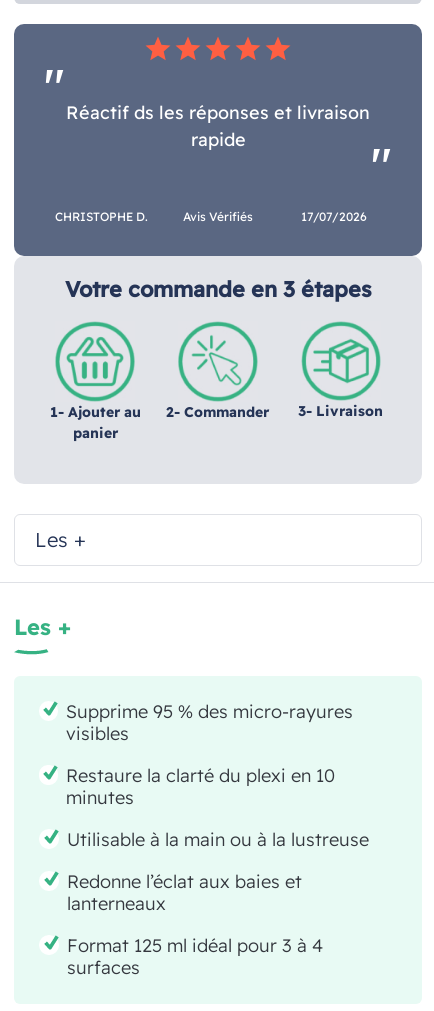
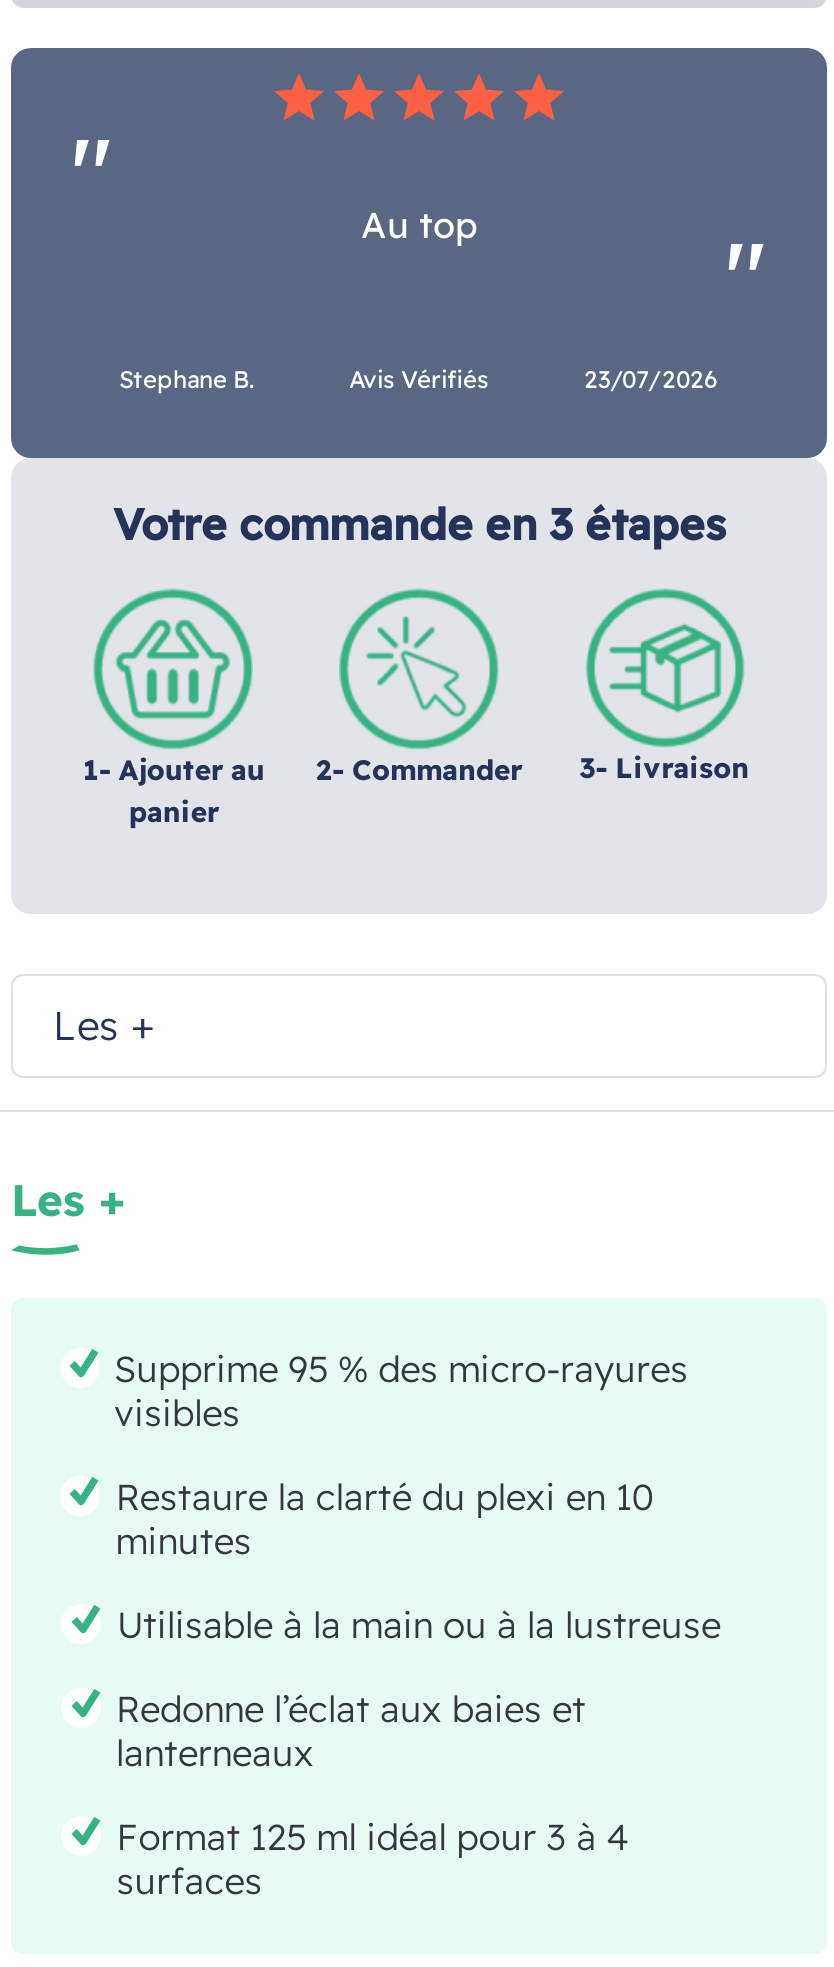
- Réactif ds les réponses et livraison
- rapide
+ Au top

- CHRISTOPHE D.
+ Stephane B.

- 17/07/2026
+ 23/07/2026
